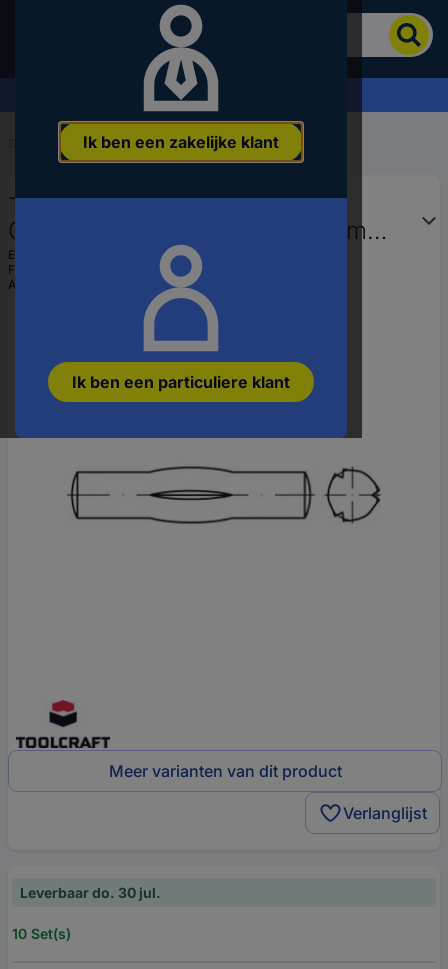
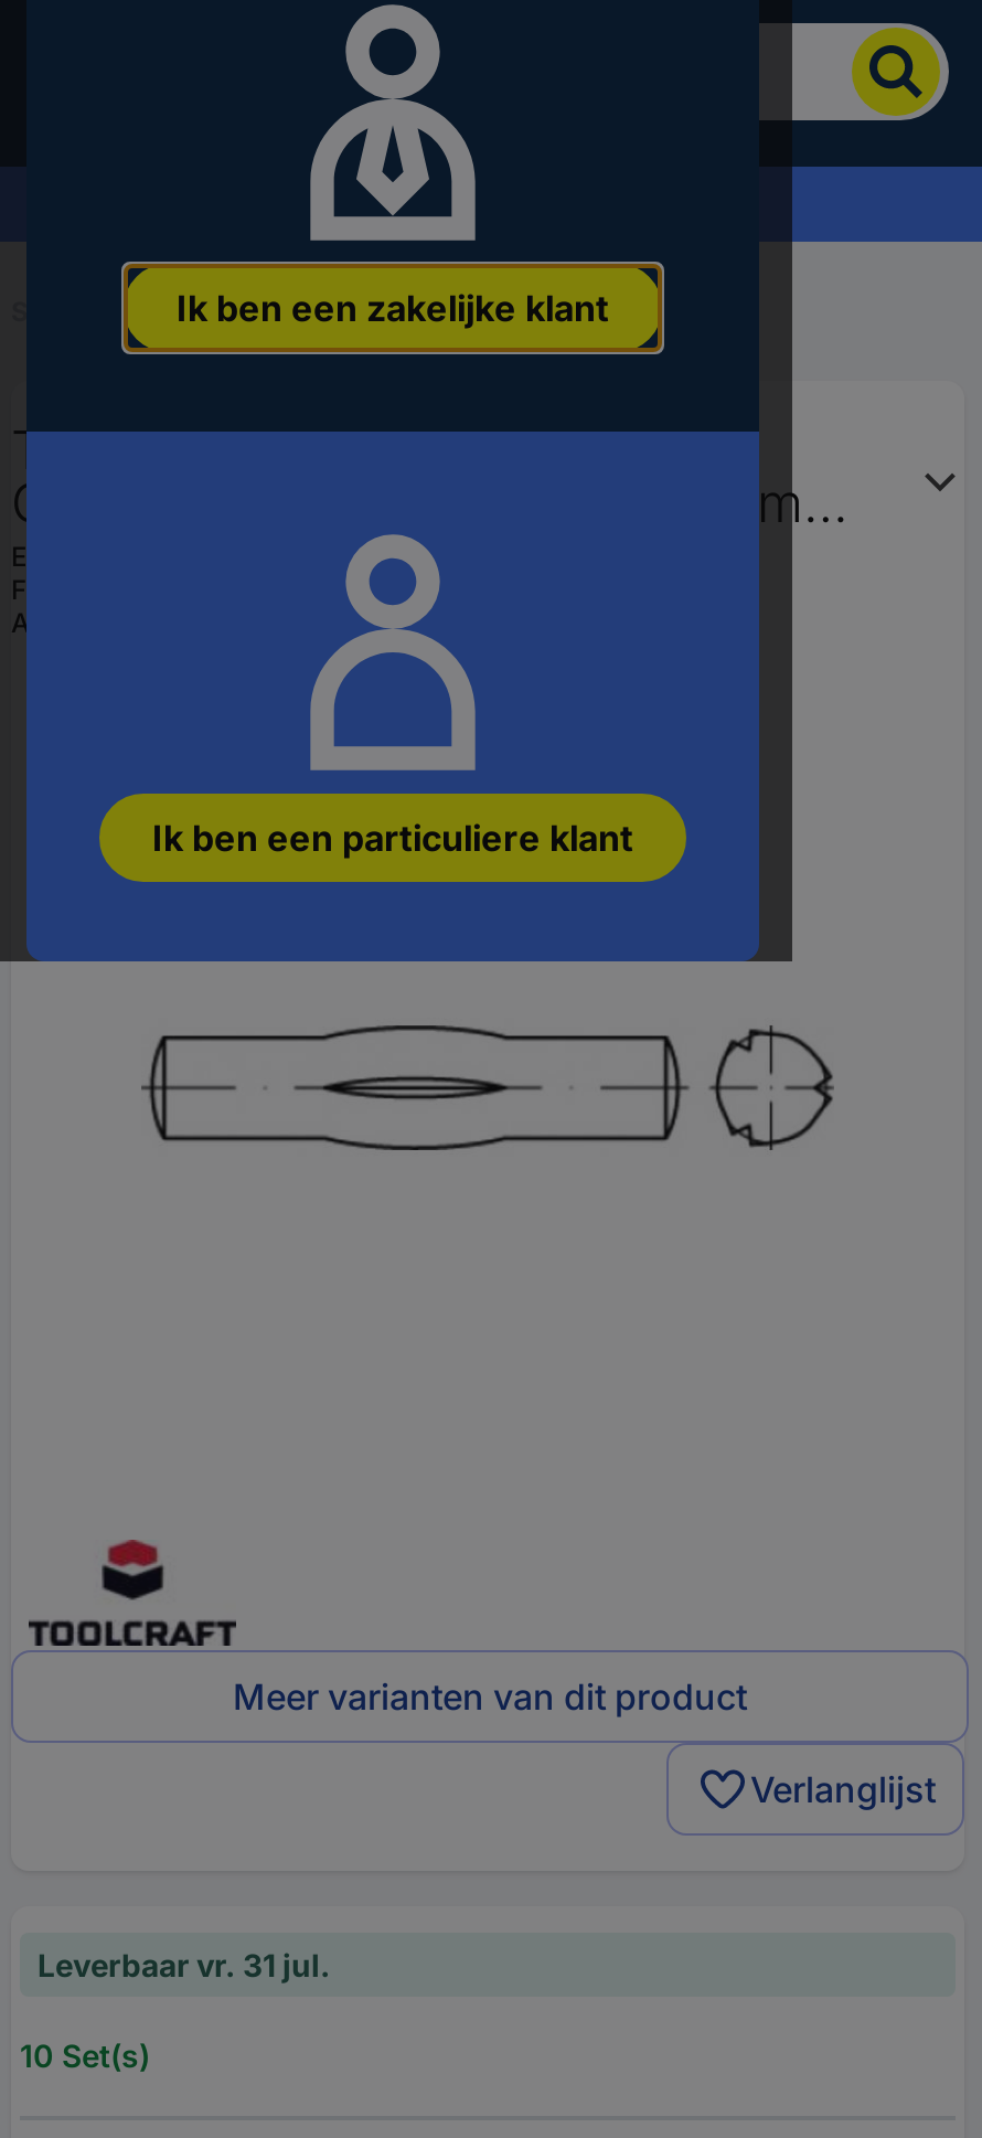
- Leverbaar do. 30 jul.
+ Leverbaar vr. 31 jul.
